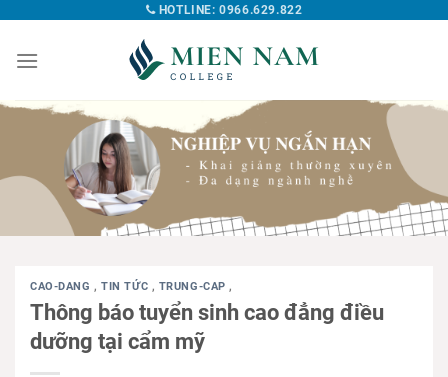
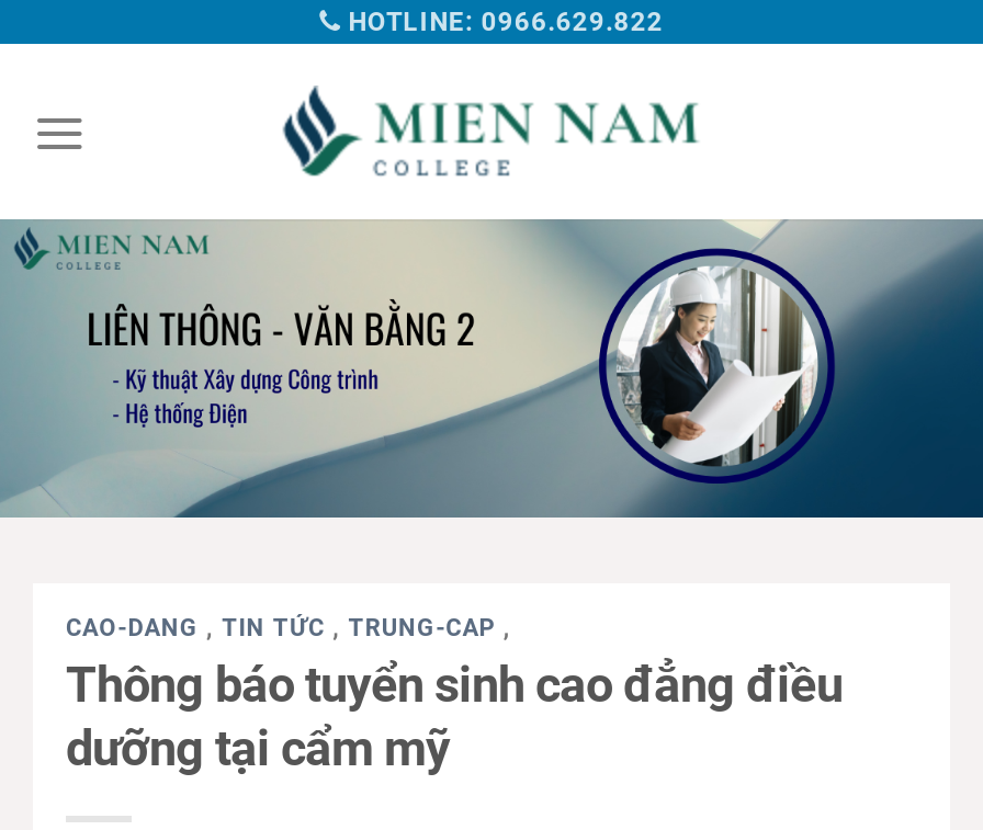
- [image]
+ [image]
